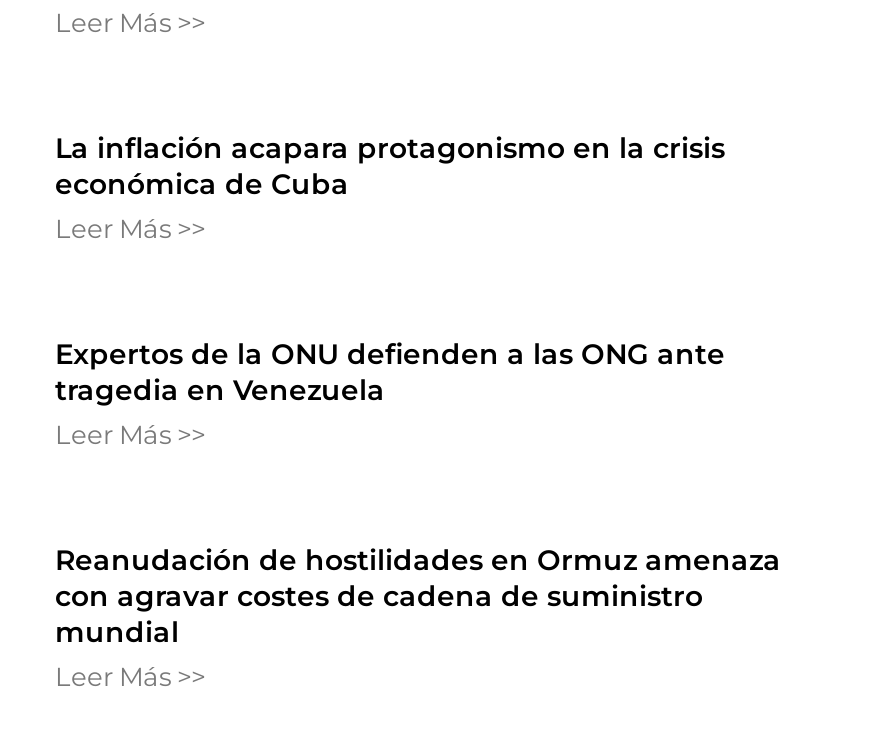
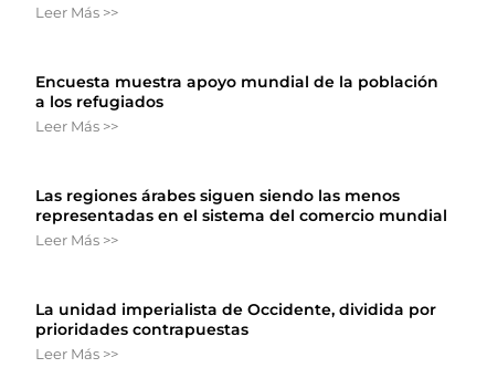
- La inflación acapara protagonismo en la crisis
- económica de Cuba
+ Encuesta muestra apoyo mundial de la población
+ a los refugiados

- Expertos de la ONU defienden a las ONG ante
- tragedia en Venezuela
+ Las regiones árabes siguen siendo las menos
+ representadas en el sistema del comercio mundial

- Reanudación de hostilidades en Ormuz amenaza
- con agravar costes de cadena de suministro
- mundial
+ La unidad imperialista de Occidente, dividida por
+ prioridades contrapuestas
